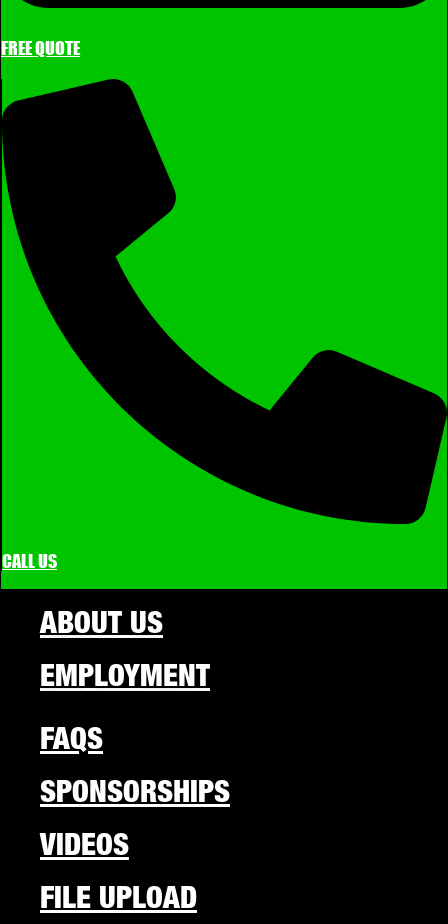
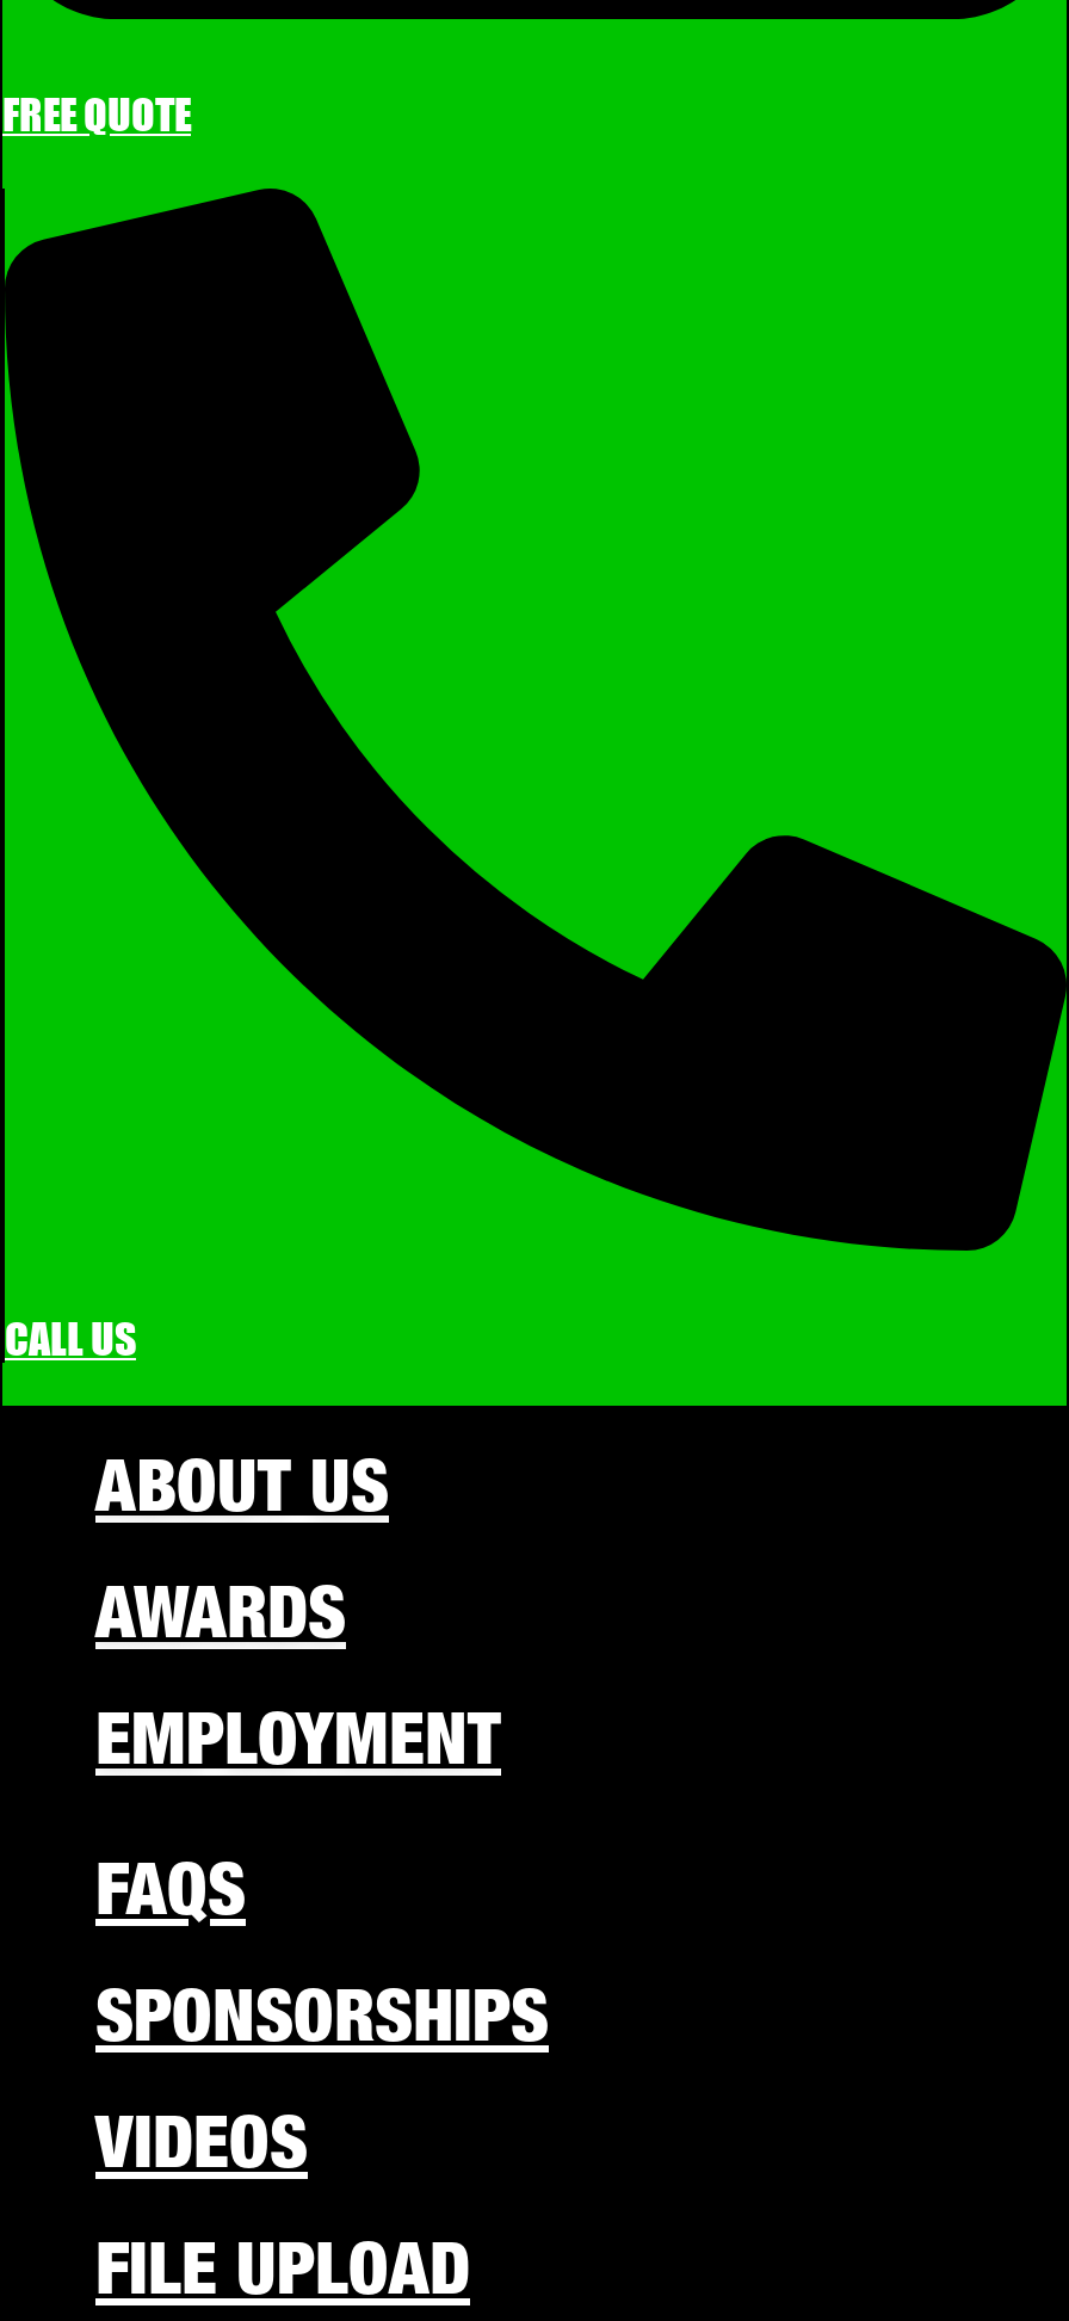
+ AWARDS
